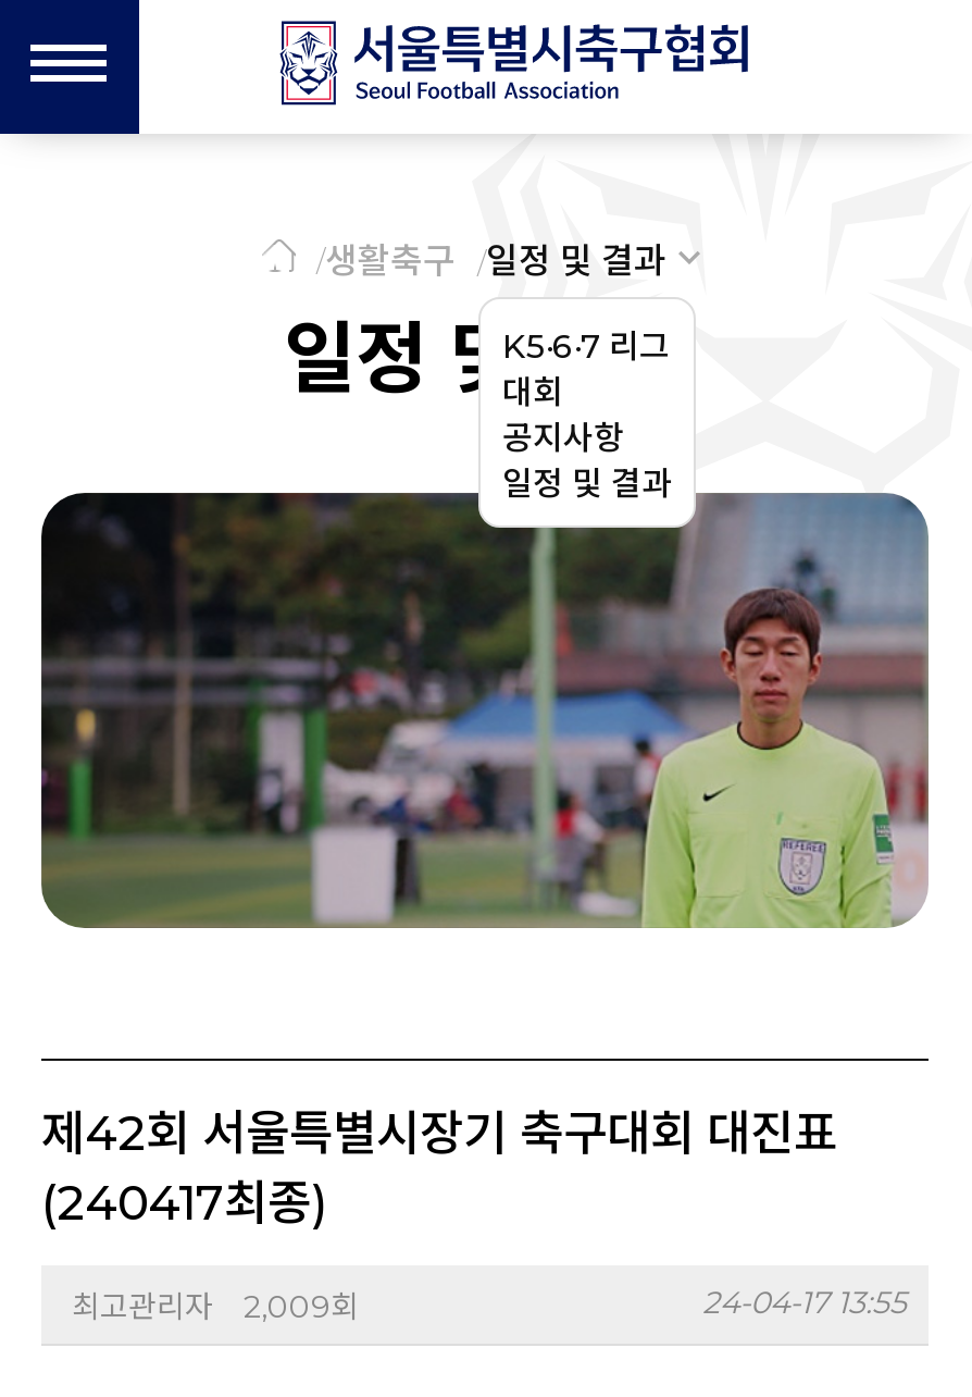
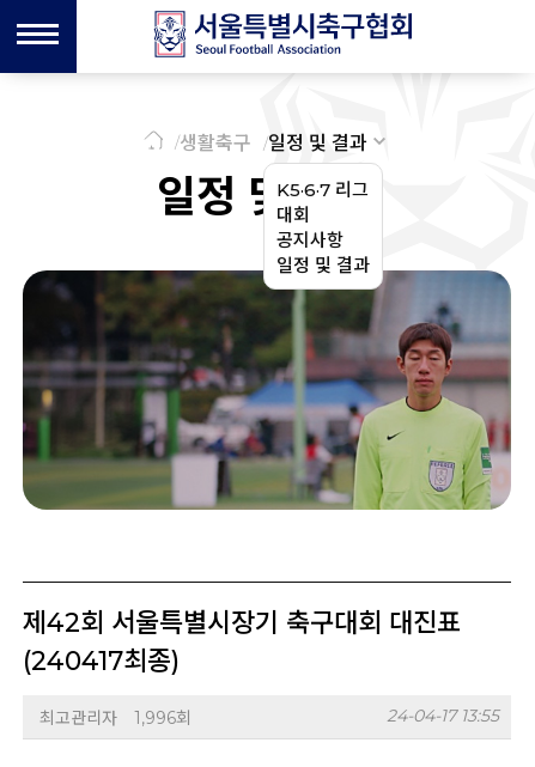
- 최고관리자 2,009회
+ 최고관리자 1,996회
